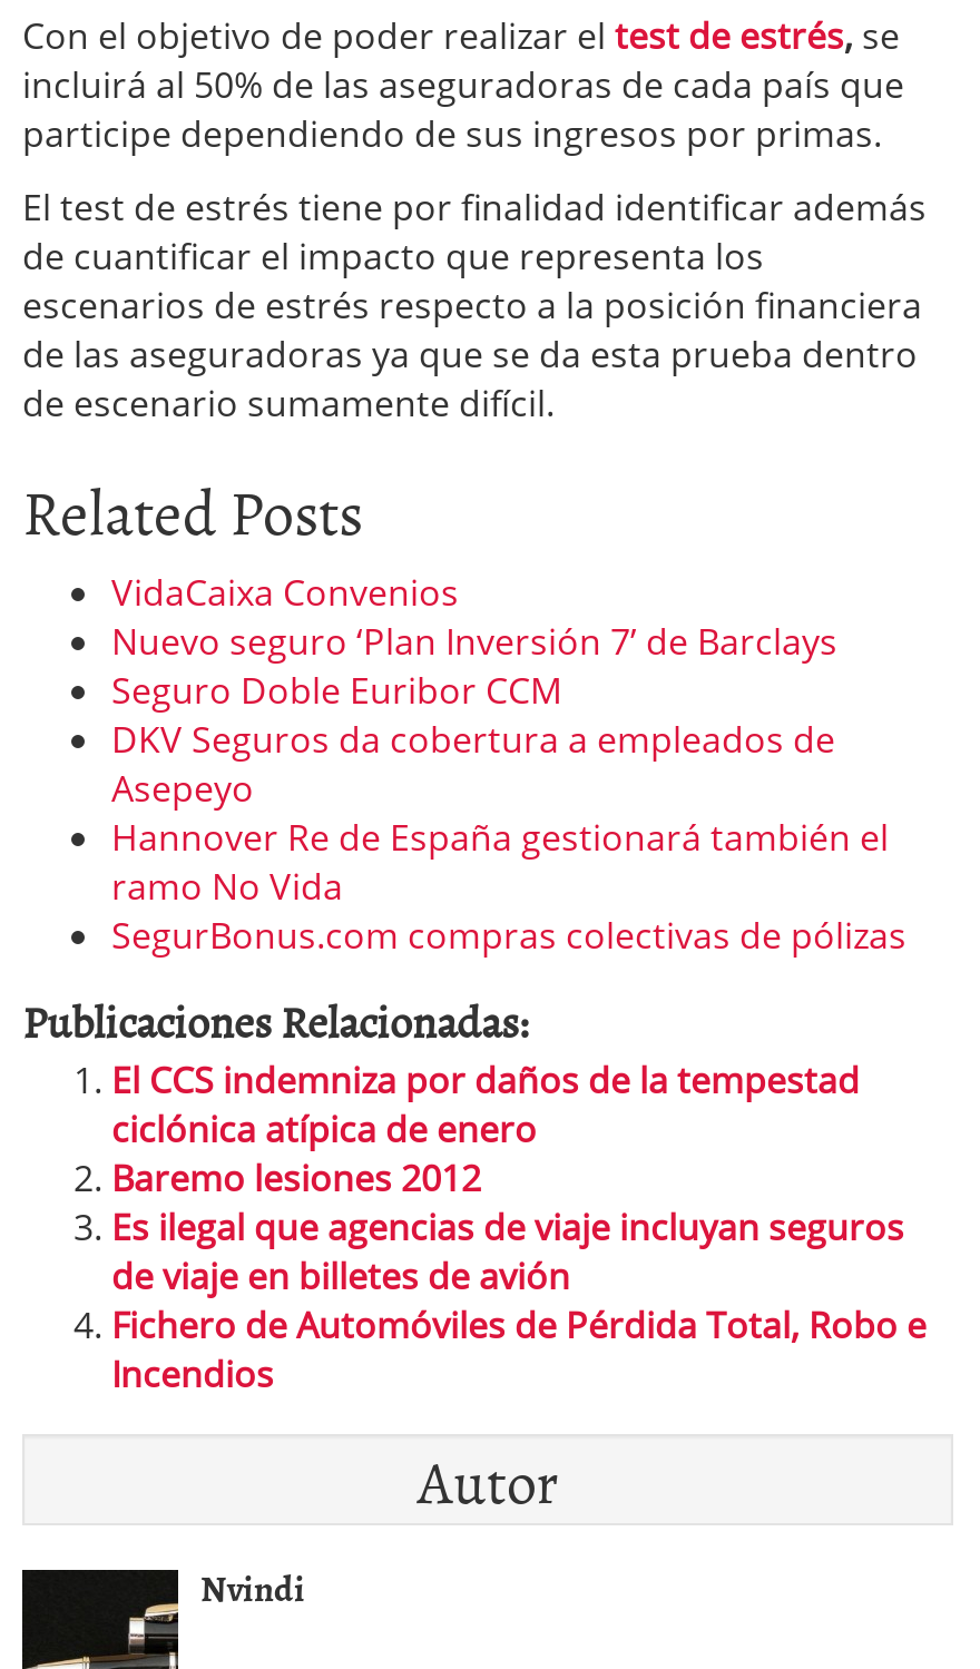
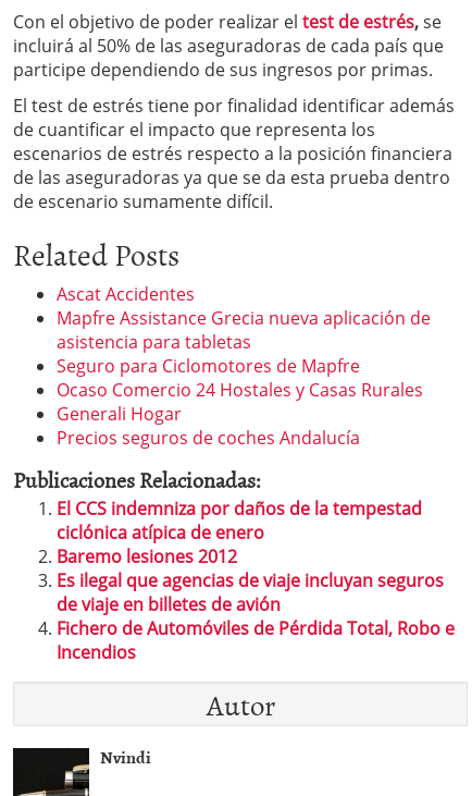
- VidaCaixa Convenios
- Nuevo seguro ‘Plan Inversión 7’ de Barclays
- Seguro Doble Euribor CCM
- DKV Seguros da cobertura a empleados de
- Asepeyo
- Hannover Re de España gestionará también el
- ramo No Vida
- SegurBonus.com compras colectivas de pólizas
+ Ascat Accidentes
+ Mapfre Assistance Grecia nueva aplicación de
+ asistencia para tabletas
+ Seguro para Ciclomotores de Mapfre
+ Ocaso Comercio 24 Hostales y Casas Rurales
+ Generali Hogar
+ Precios seguros de coches Andalucía
